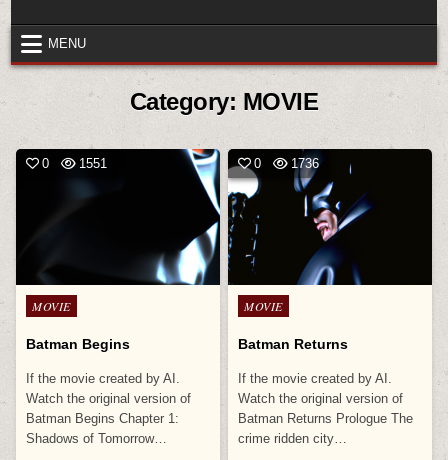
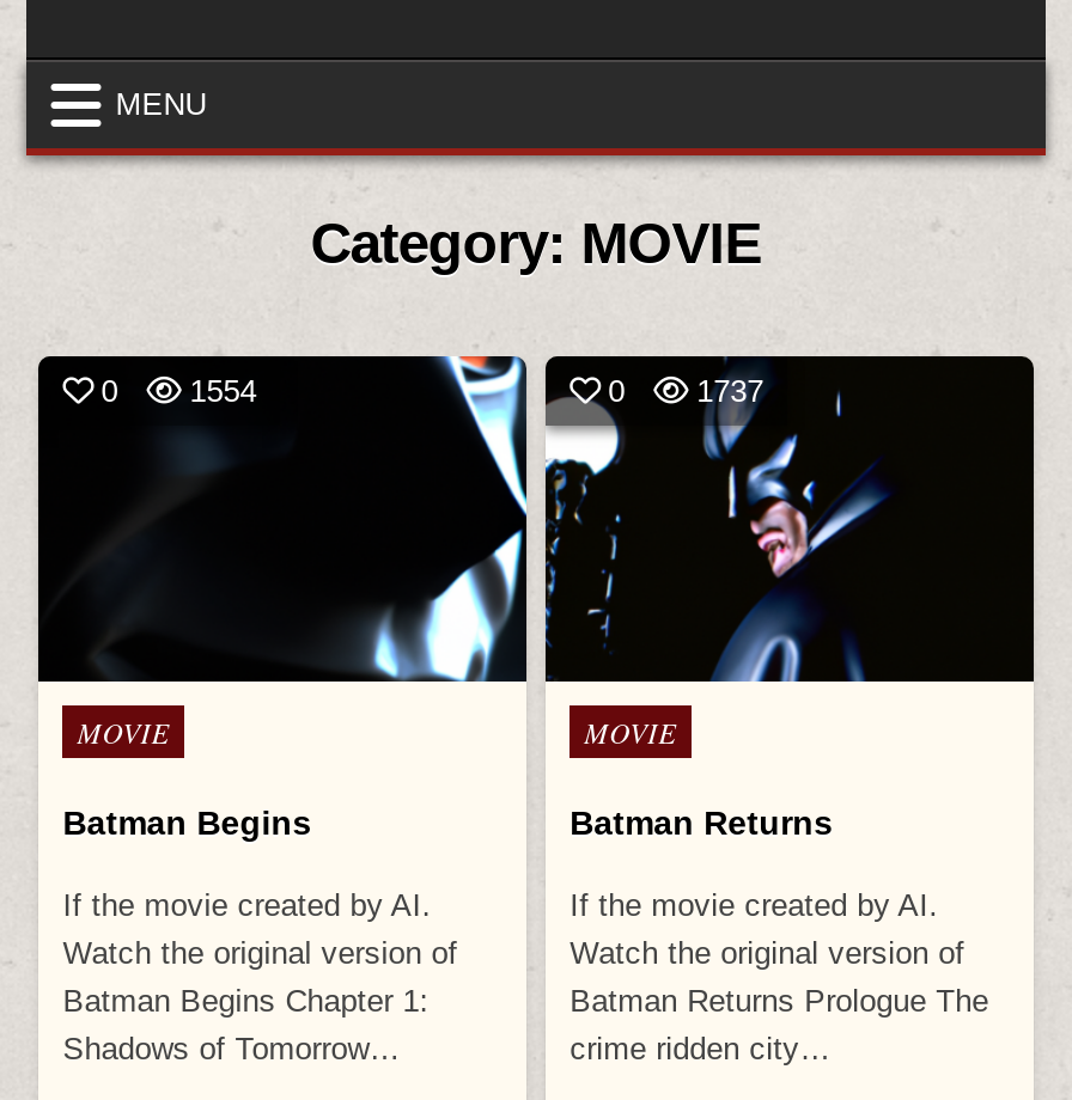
- 0 1551
+ 0 1554

- 0 1736
+ 0 1737
